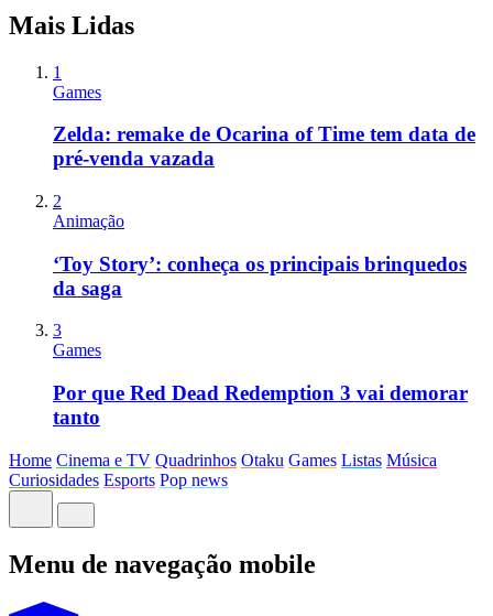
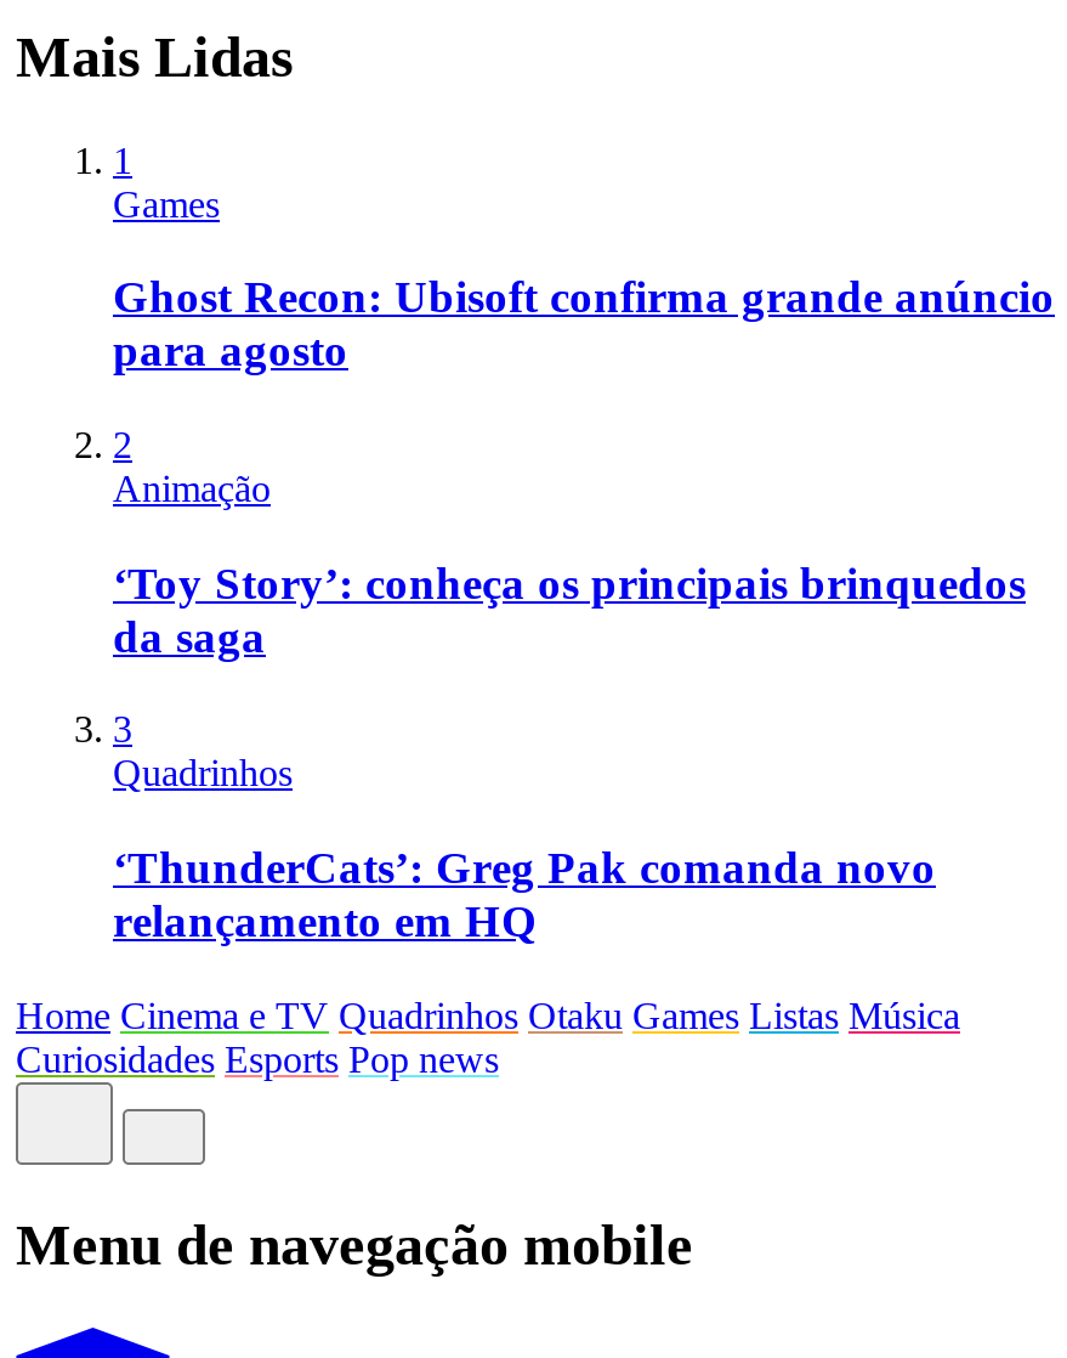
- Zelda: remake de Ocarina of Time tem data de
- pré-venda vazada
+ Ghost Recon: Ubisoft confirma grande anúncio
+ para agosto

- Games
+ Quadrinhos

- Por que Red Dead Redemption 3 vai demorar
- tanto
+ ‘ThunderCats’: Greg Pak comanda novo
+ relançamento em HQ
